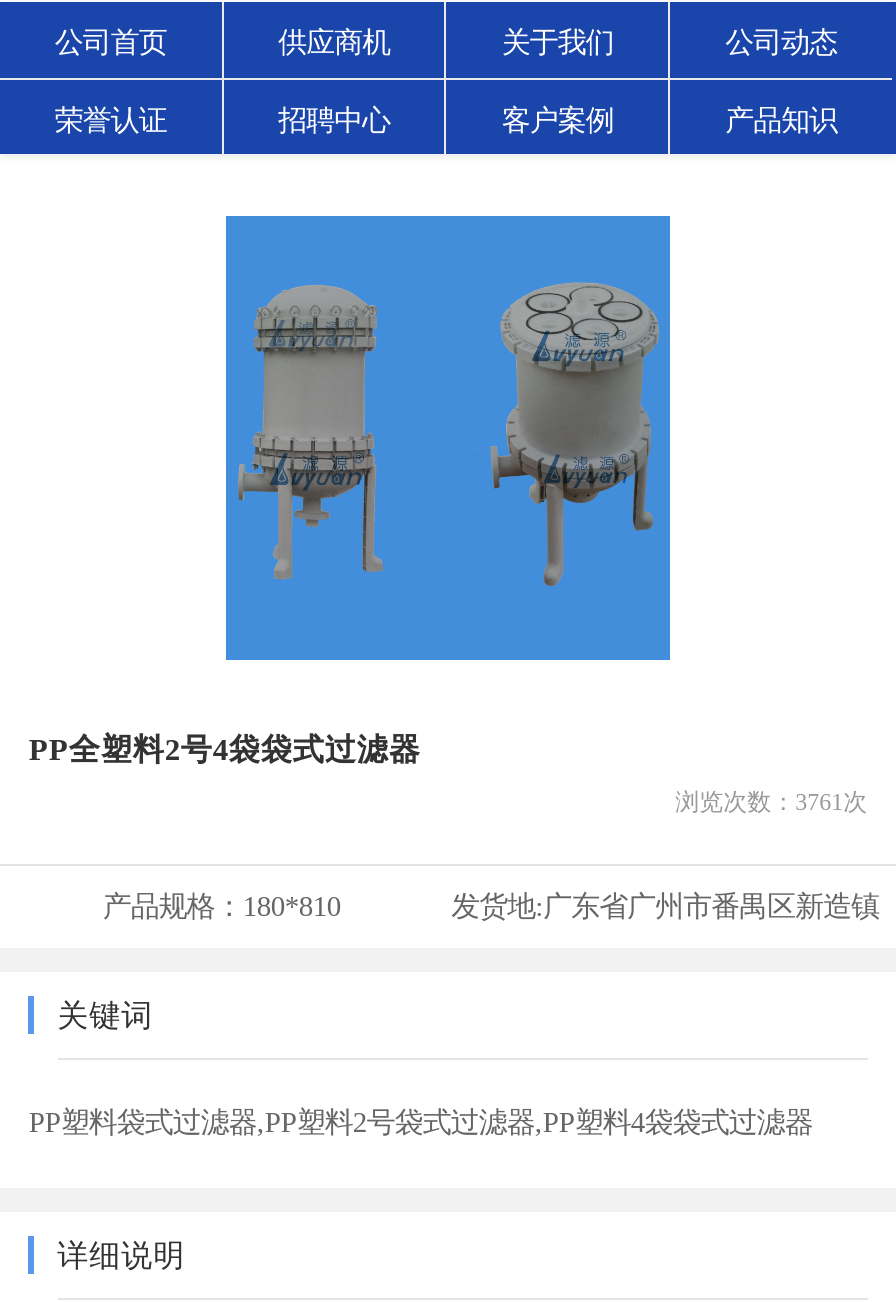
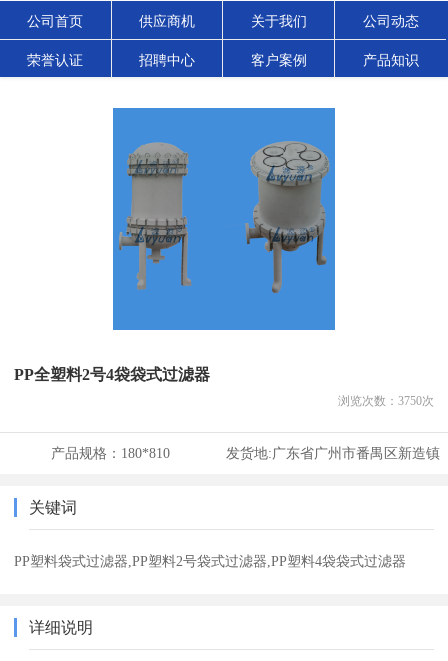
- 浏览次数：3761次
+ 浏览次数：3750次
